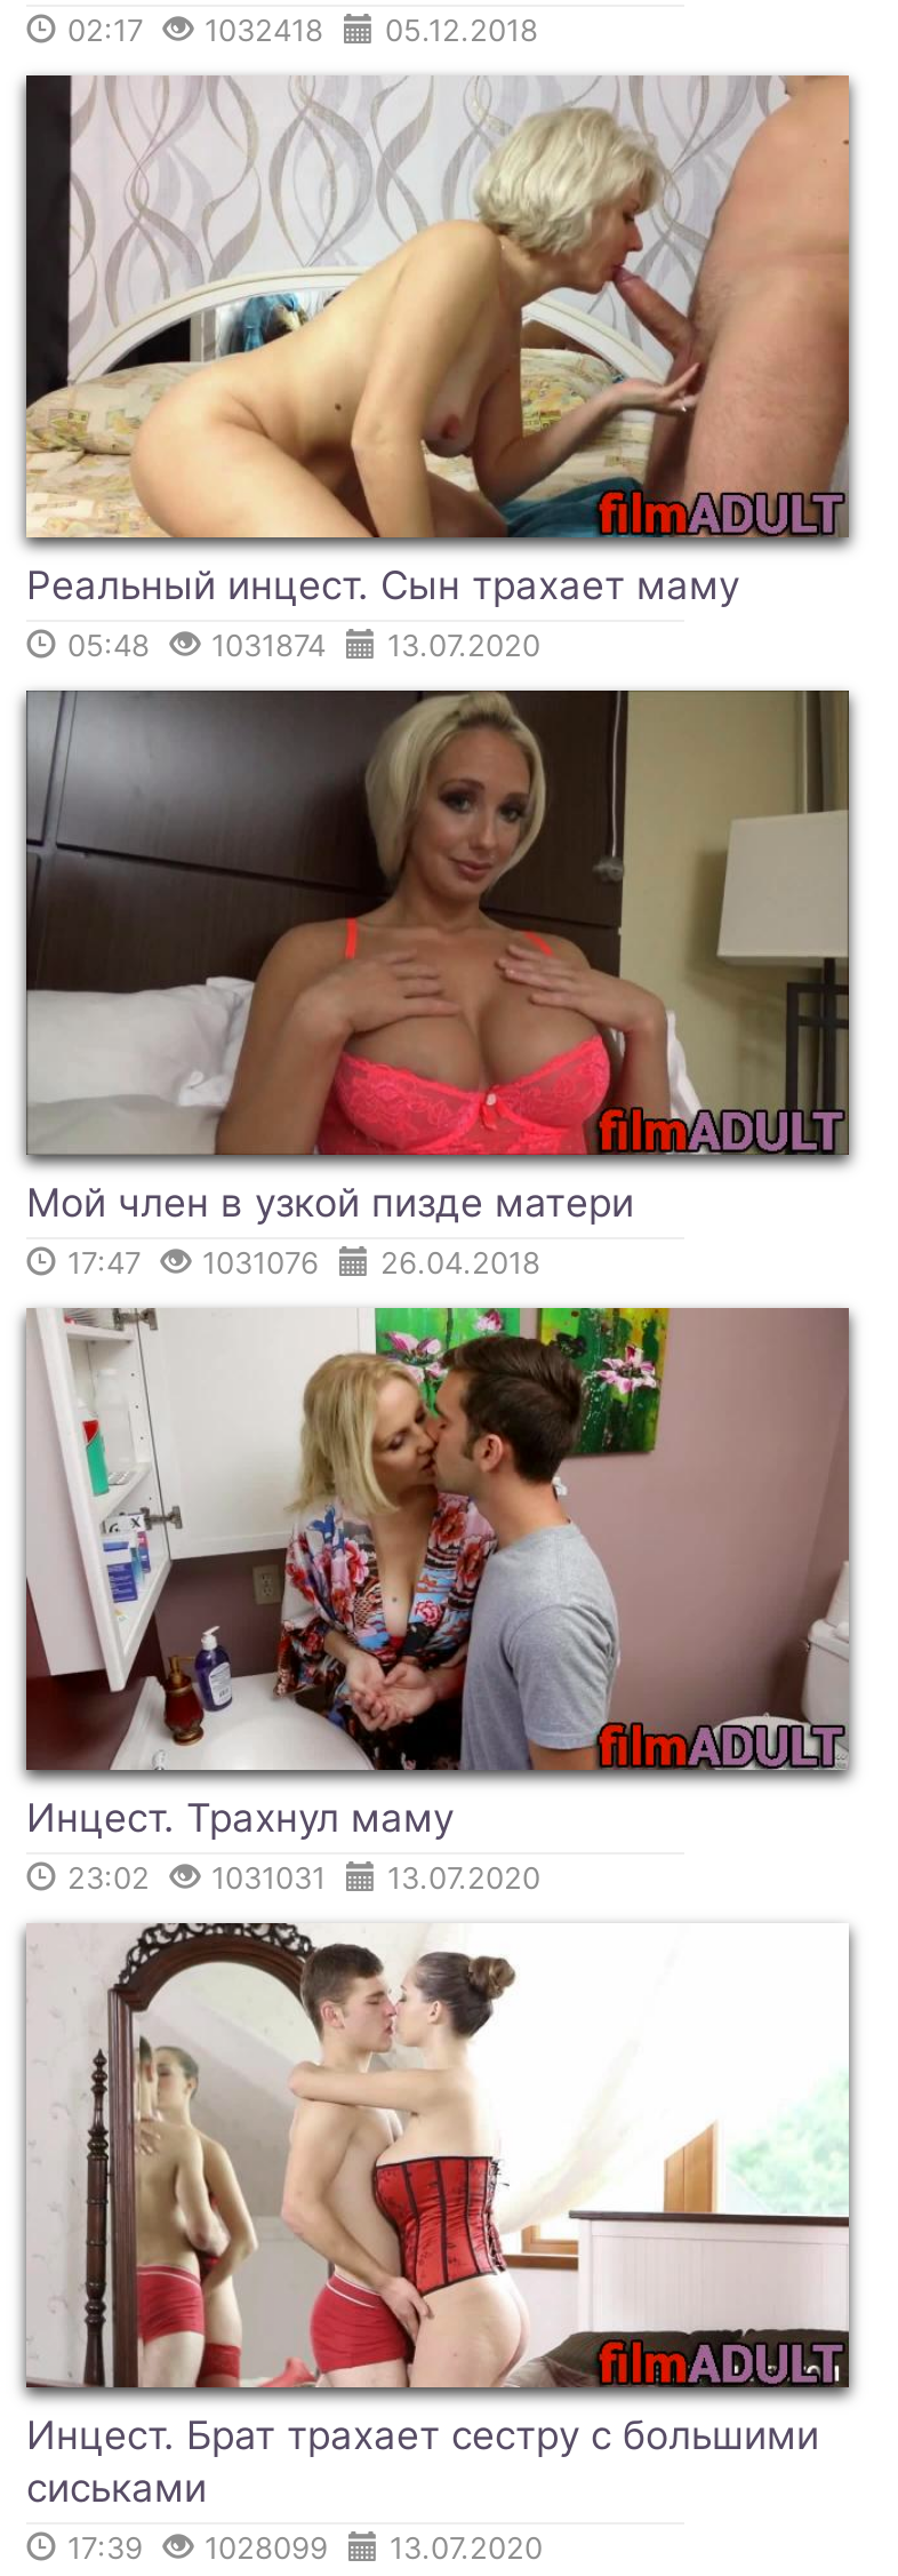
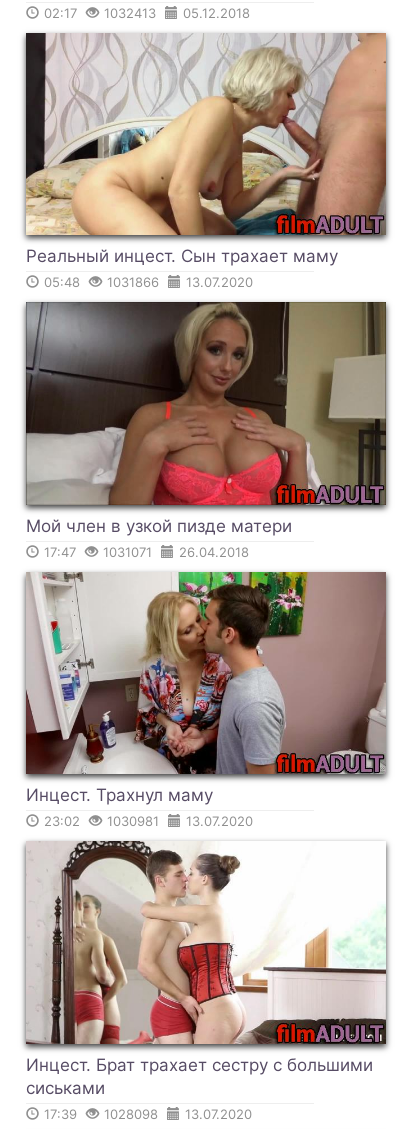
- 02:17 1032418 05.12.2018
+ 02:17 1032413 05.12.2018

- 05:48 1031874 13.07.2020
+ 05:48 1031866 13.07.2020

- 17:47 1031076 26.04.2018
+ 17:47 1031071 26.04.2018

- 23:02 1031031 13.07.2020
+ 23:02 1030981 13.07.2020

- 17:39 1028099 13.07.2020
+ 17:39 1028098 13.07.2020
